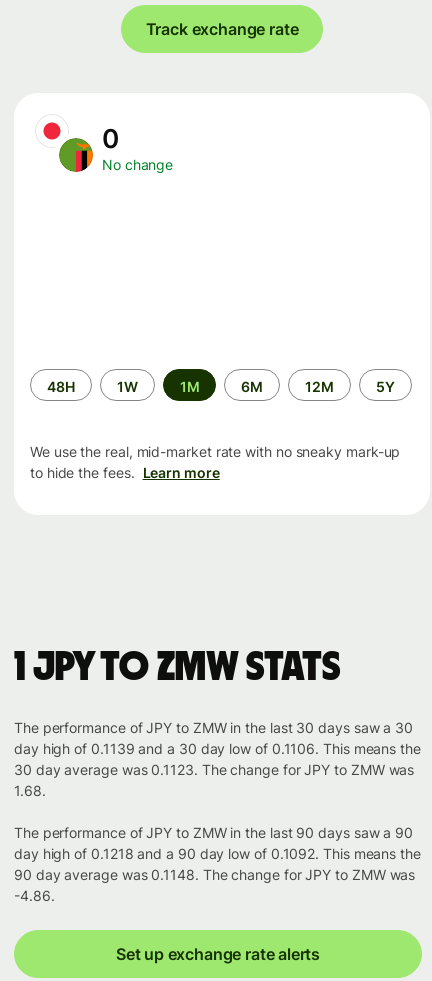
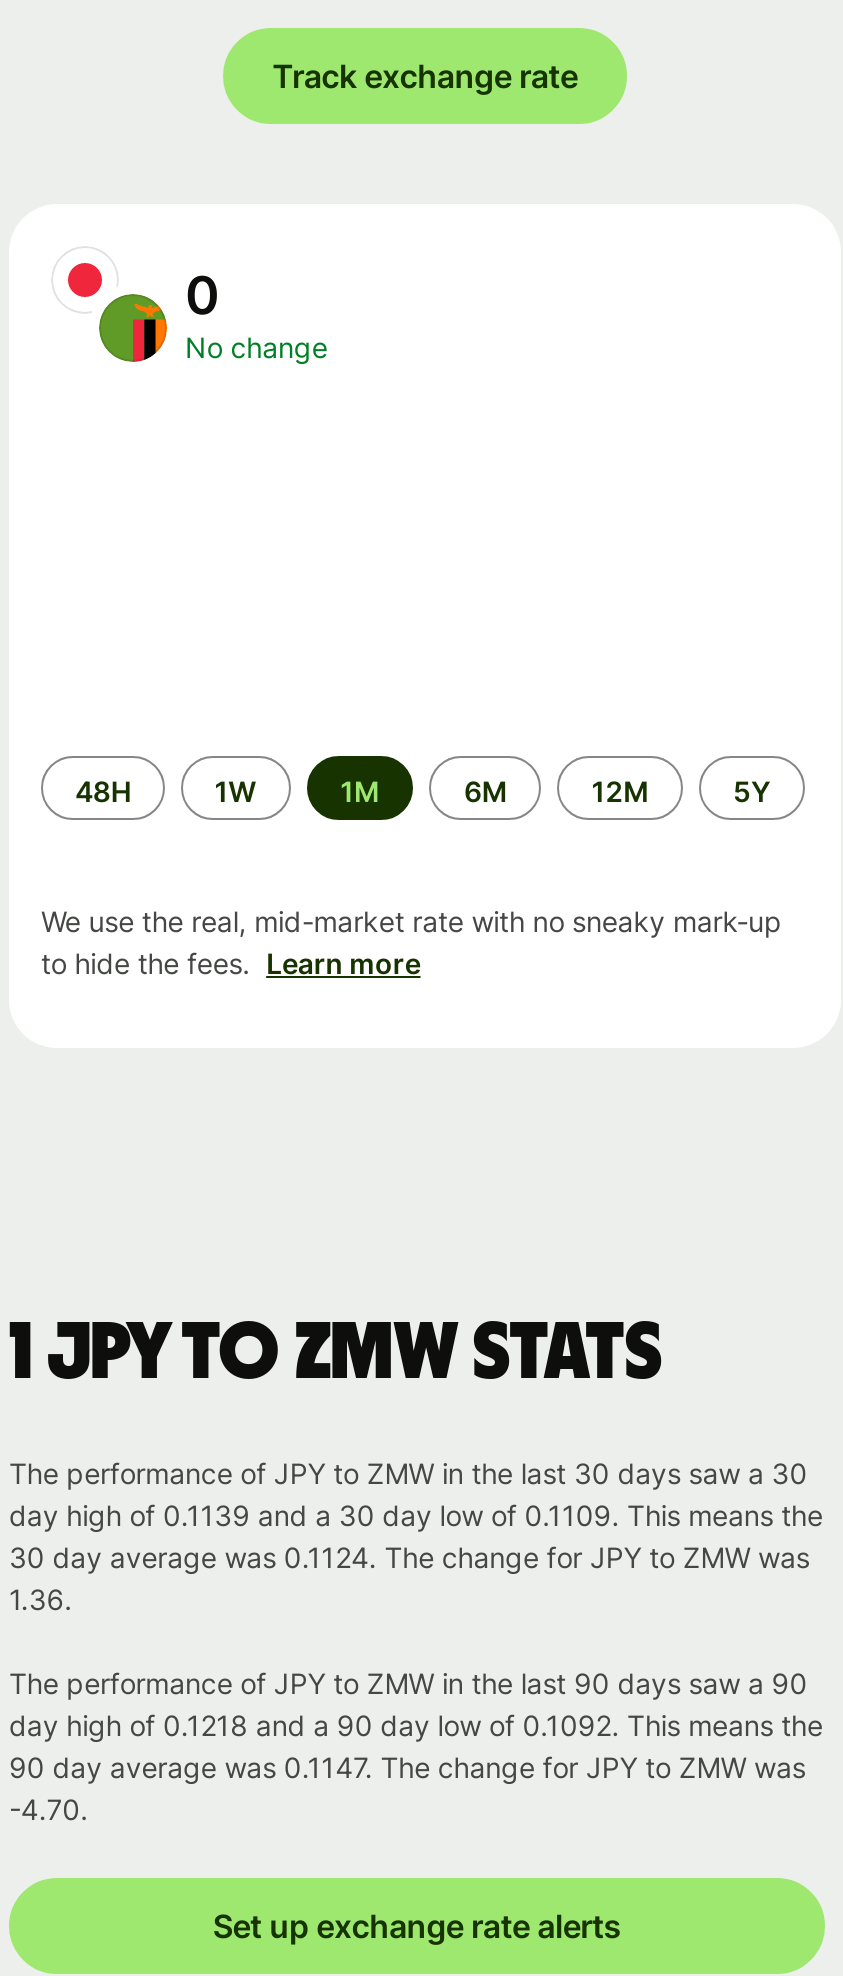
- day high of 0.1139 and a 30 day low of 0.1106. This means the
+ day high of 0.1139 and a 30 day low of 0.1109. This means the

- 30 day average was 0.1123. The change for JPY to ZMW was
+ 30 day average was 0.1124. The change for JPY to ZMW was

- 1.68.
+ 1.36.

- 90 day average was 0.1148. The change for JPY to ZMW was
+ 90 day average was 0.1147. The change for JPY to ZMW was

- -4.86.
+ -4.70.
